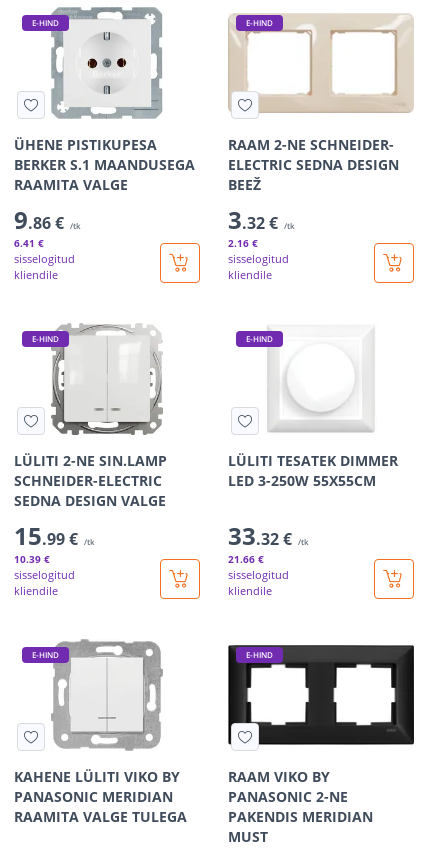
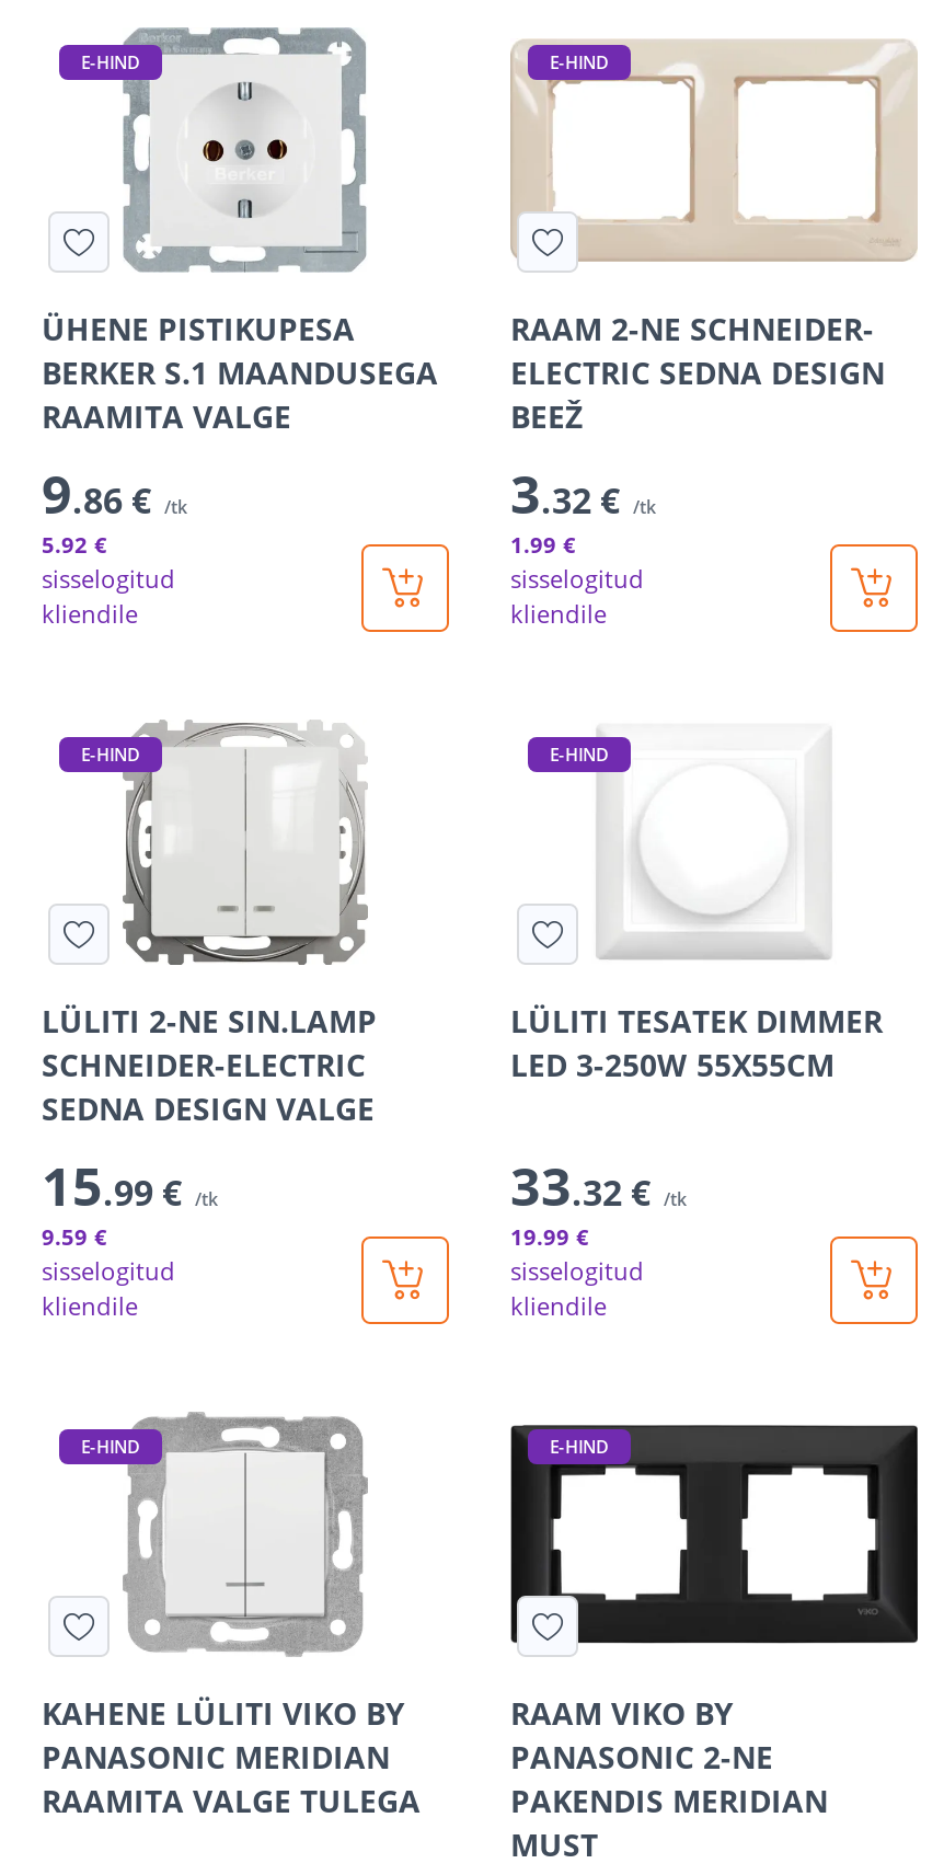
- 6.41 €
+ 5.92 €

- 2.16 €
+ 1.99 €

- 10.39 €
+ 9.59 €

- 21.66 €
+ 19.99 €
